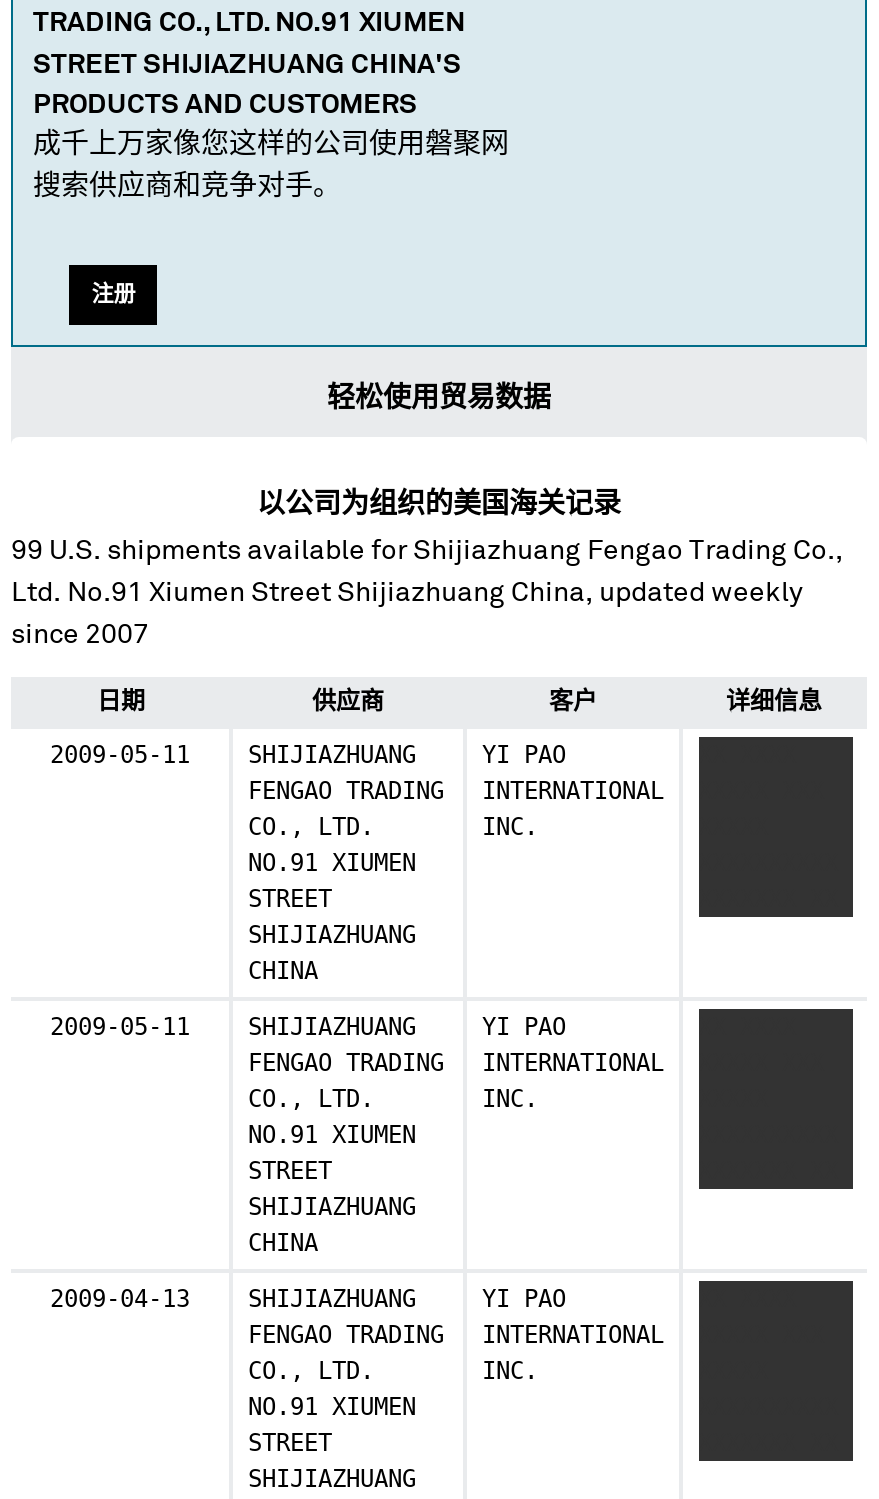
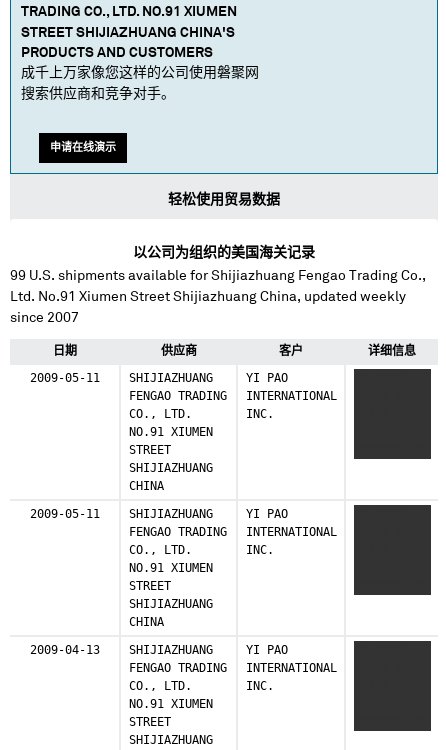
- 注册
+ 申请在线演示
